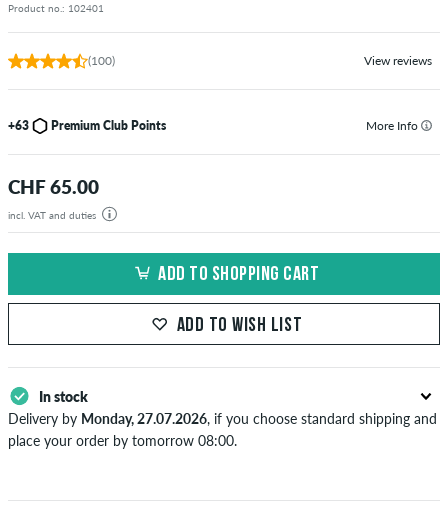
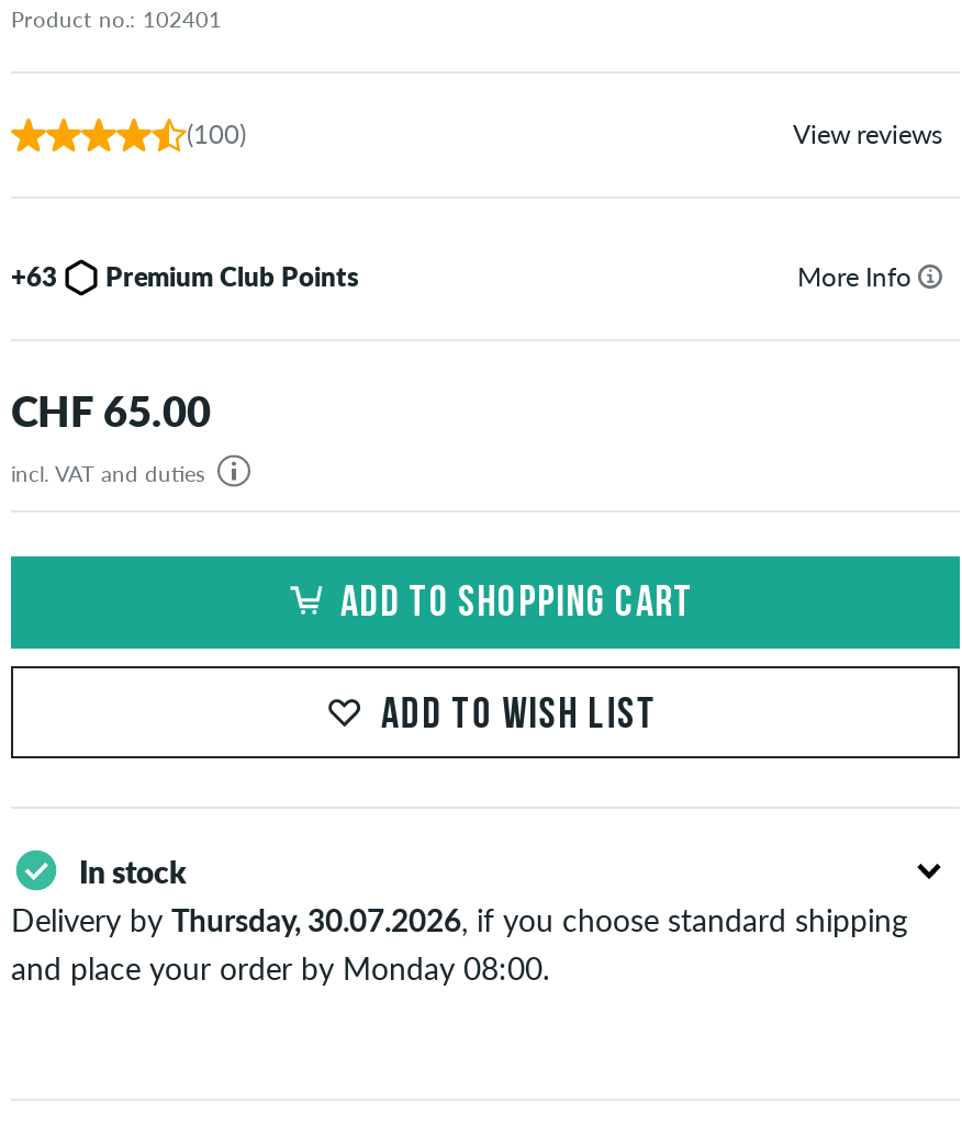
- Delivery by Monday, 27.07.2026, if you choose standard shipping and
- place your order by tomorrow 08:00.
+ Delivery by Thursday, 30.07.2026, if you choose standard shipping
+ and place your order by Monday 08:00.
